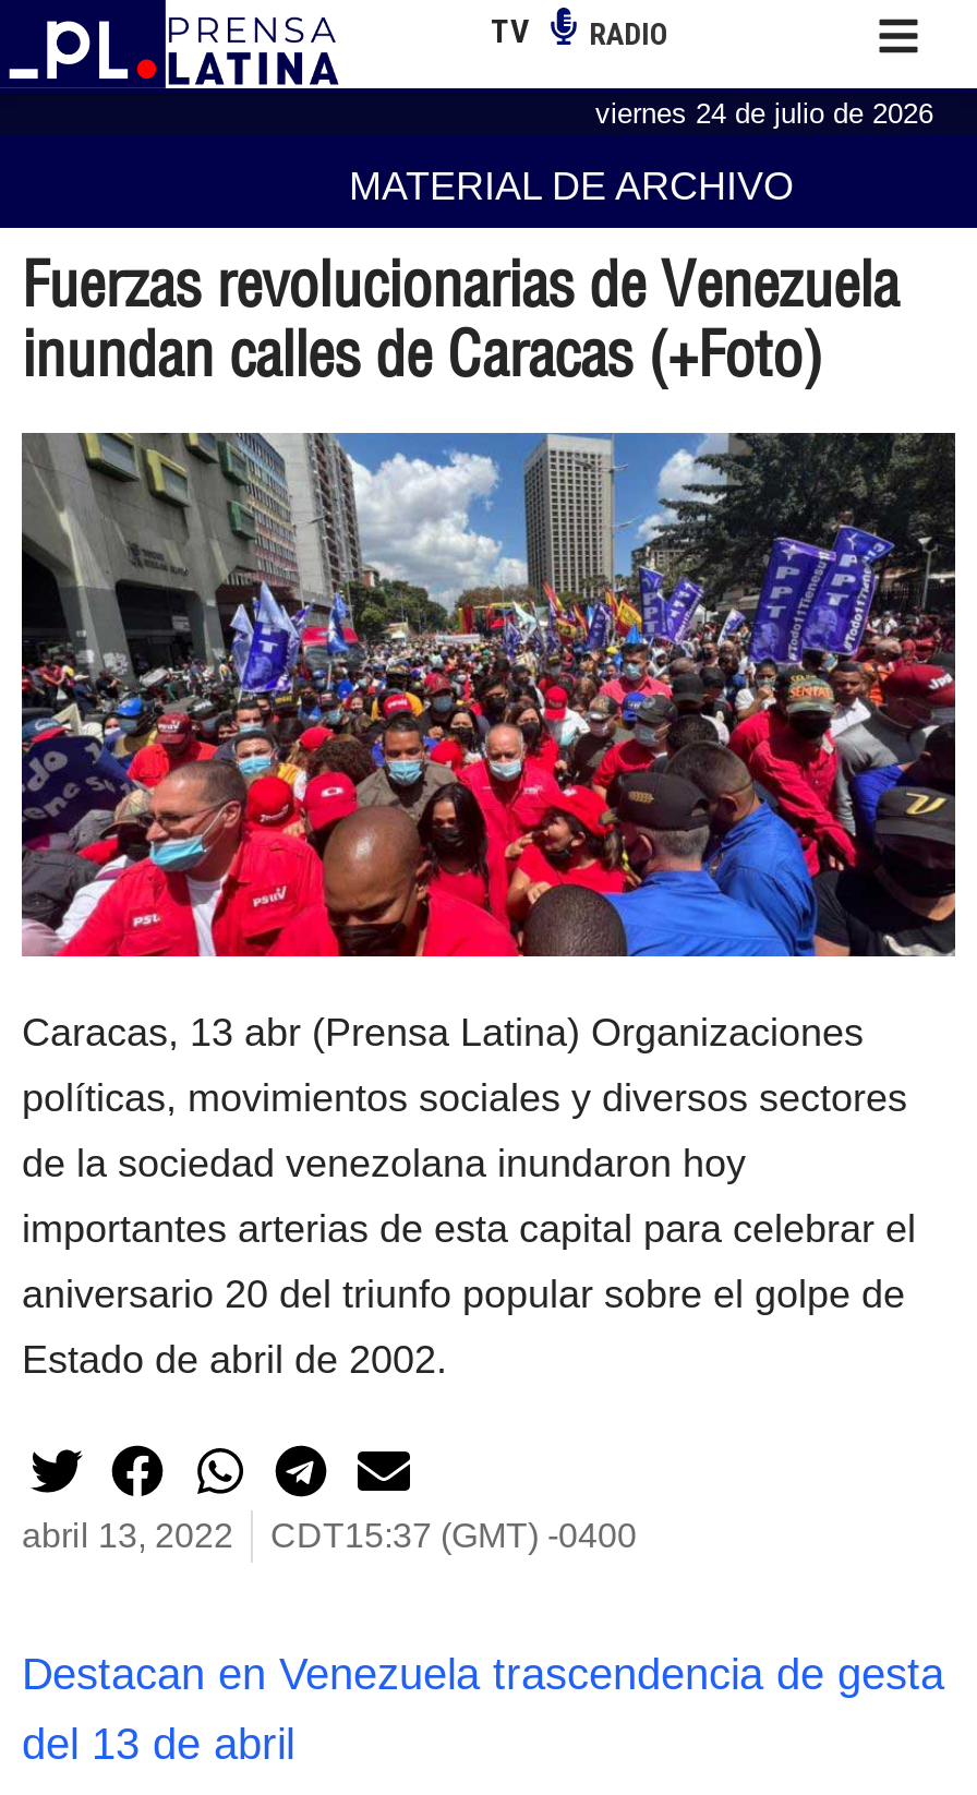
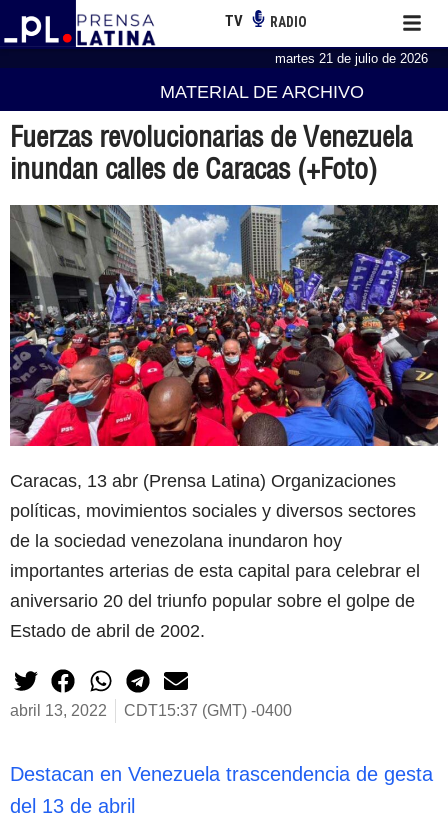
- viernes 24 de julio de 2026
+ martes 21 de julio de 2026
